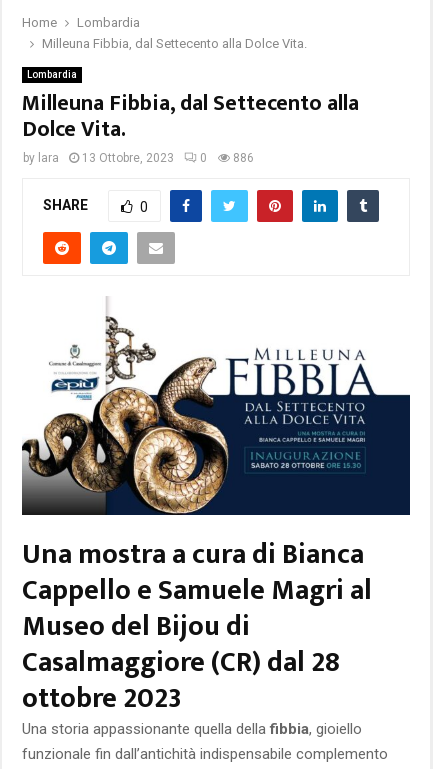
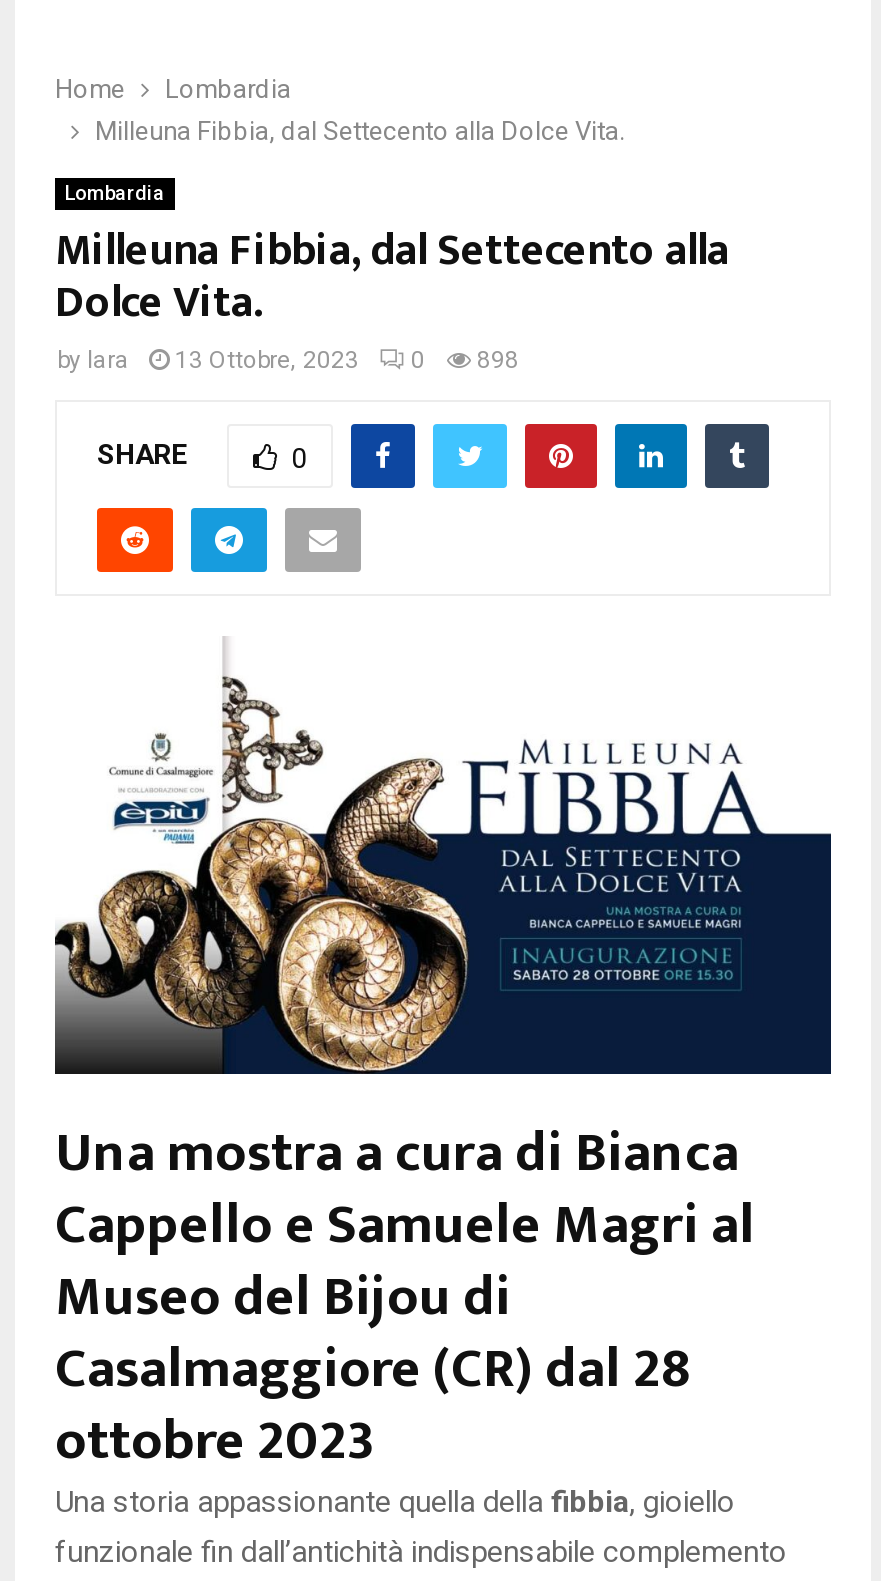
- by lara 13 Ottobre, 2023 0 886
+ by lara 13 Ottobre, 2023 0 898
